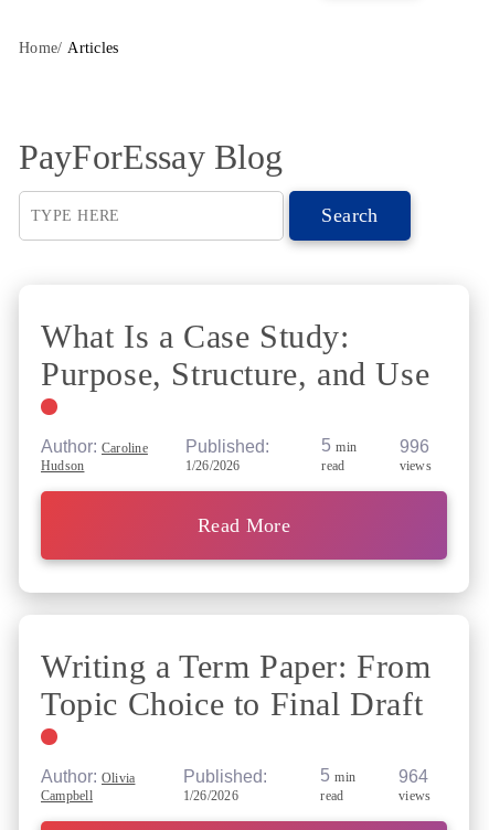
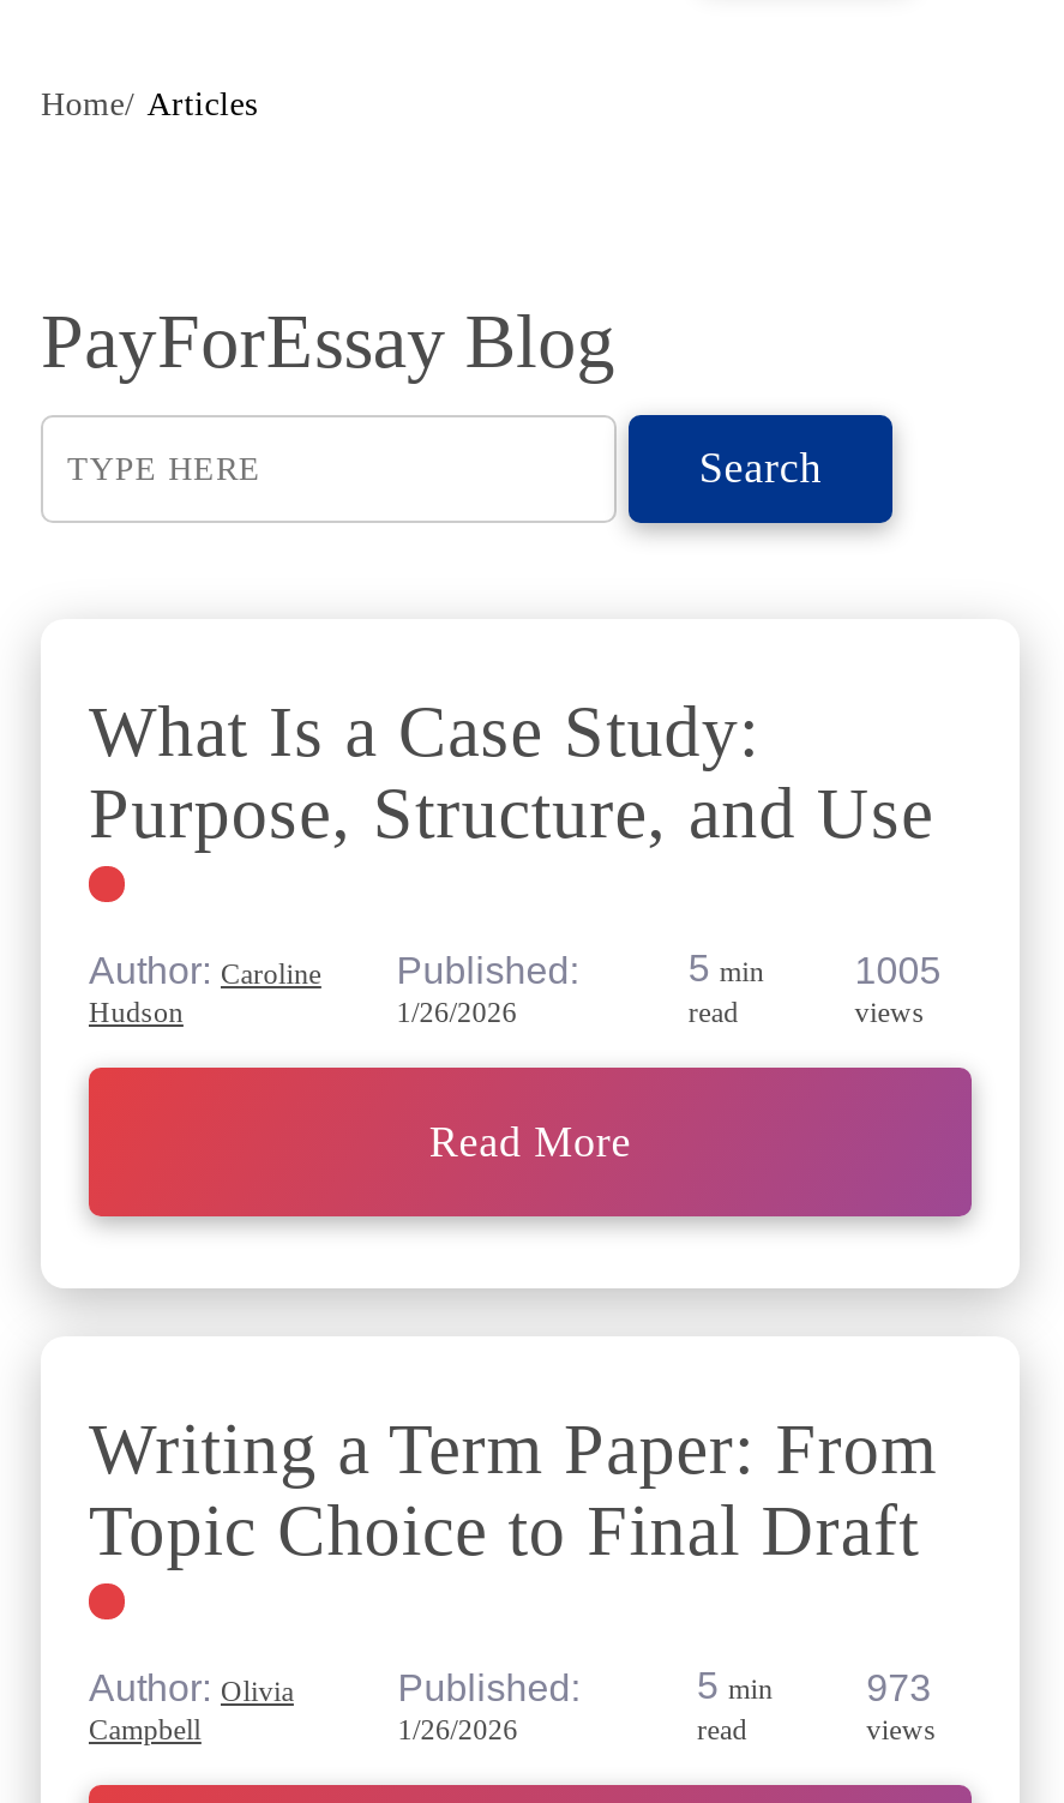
- 996
+ 1005

- 964
+ 973
